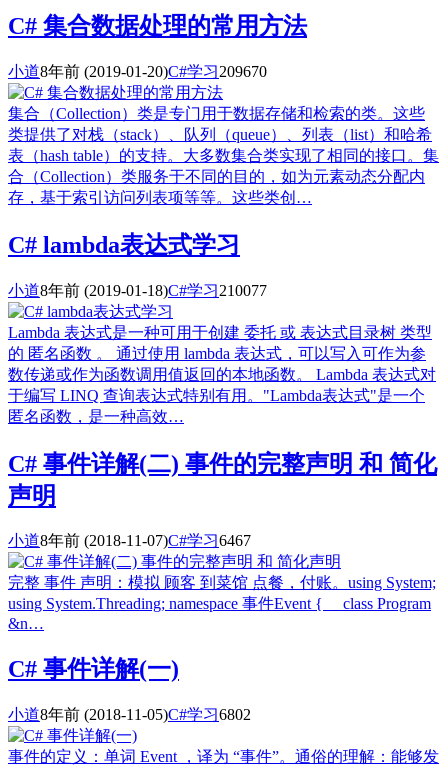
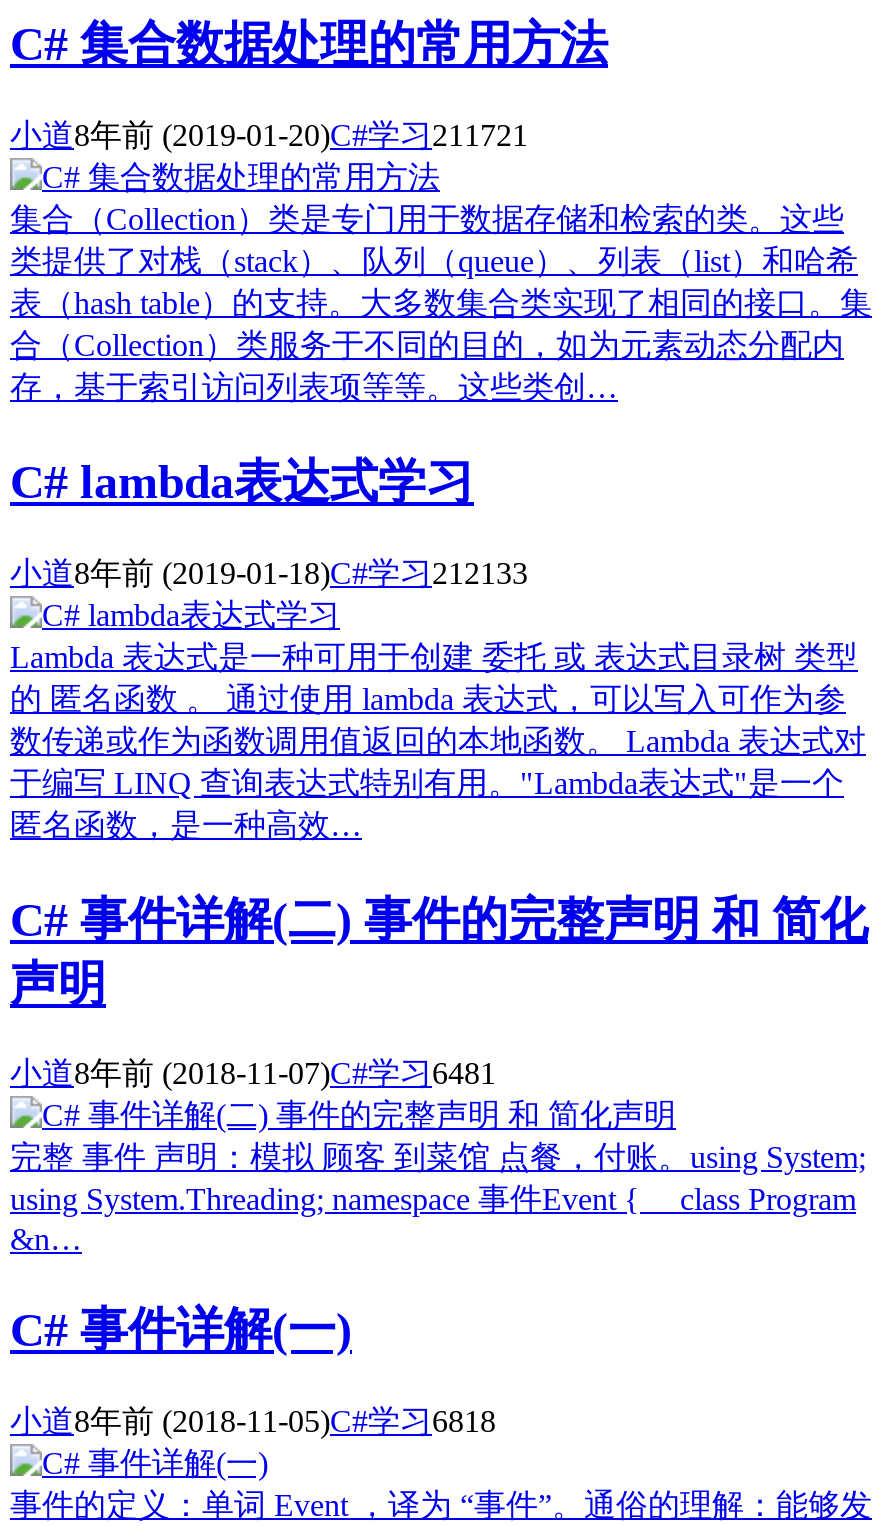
- 小道8年前(2019-01-20)C#学习209670
+ 小道8年前(2019-01-20)C#学习211721

- 小道8年前(2019-01-18)C#学习210077
+ 小道8年前(2019-01-18)C#学习212133

- 小道8年前(2018-11-07)C#学习6467
+ 小道8年前(2018-11-07)C#学习6481

- 小道8年前(2018-11-05)C#学习6802
+ 小道8年前(2018-11-05)C#学习6818
